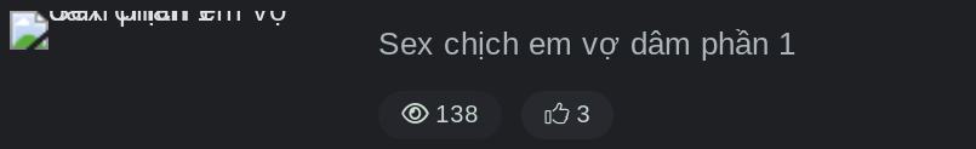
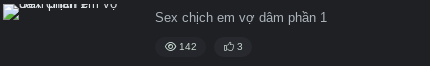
- 138
+ 142
